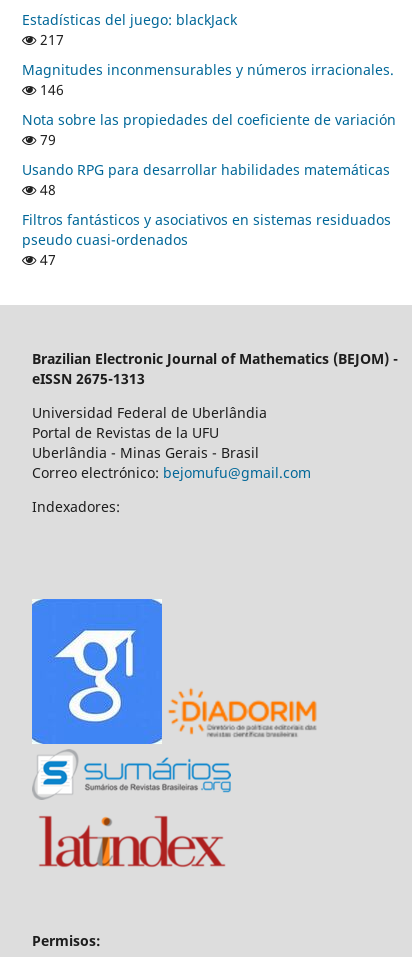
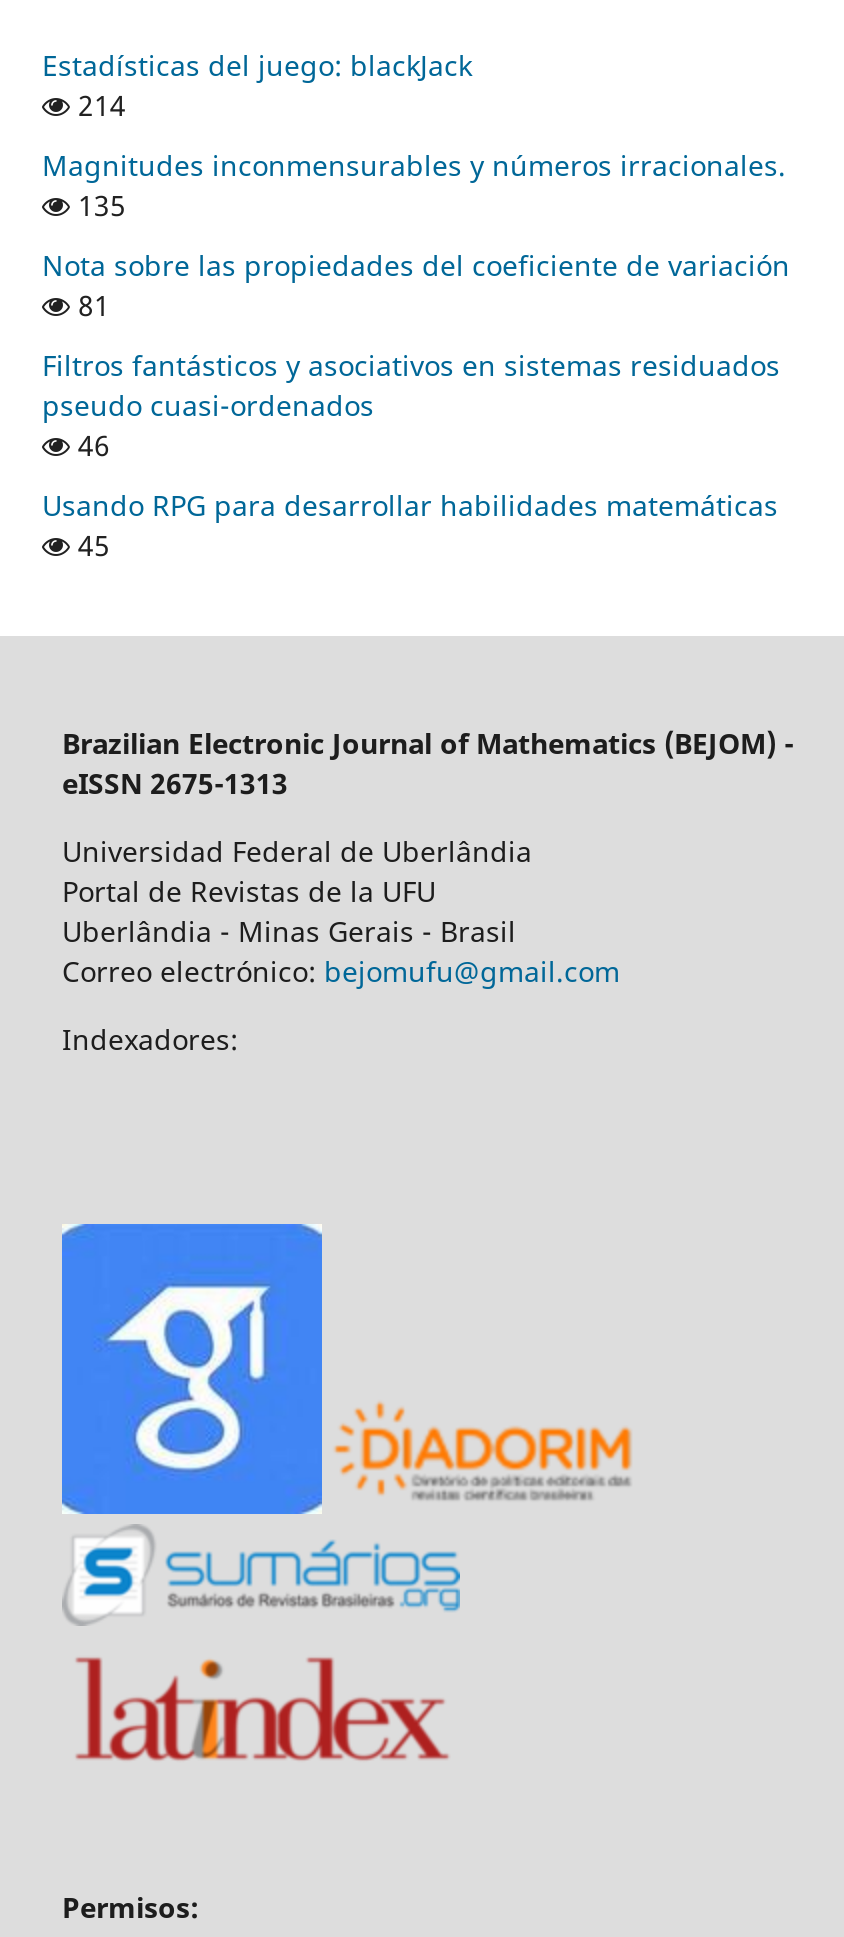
- 217
+ 214

- 146
+ 135

- 79
- 48
+ 81

moved down: Usando RPG para desarrollar habilidades matemáticas

moved up: Filtros fantásticos y asociativos en sistemas residuados | pseudo cuasi-ordenados

- 47
+ 46
+ 45
